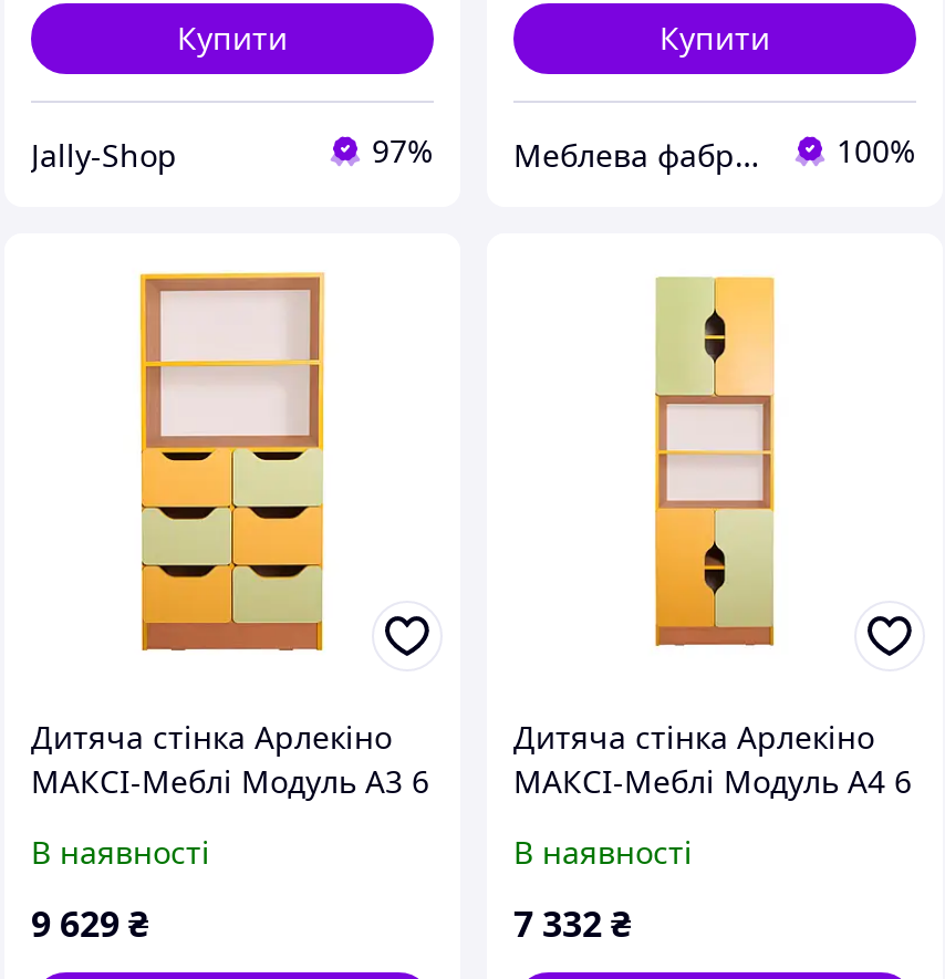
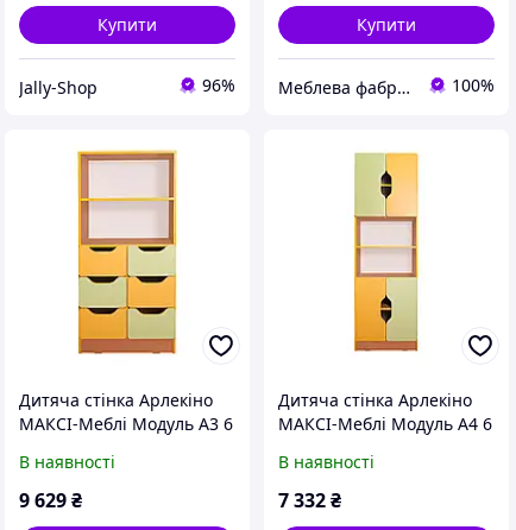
- 97%
+ 96%
